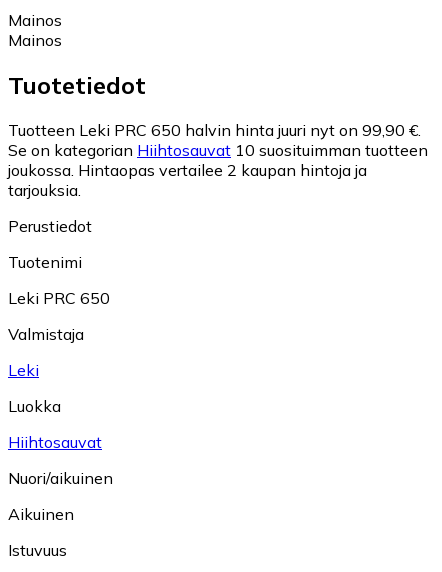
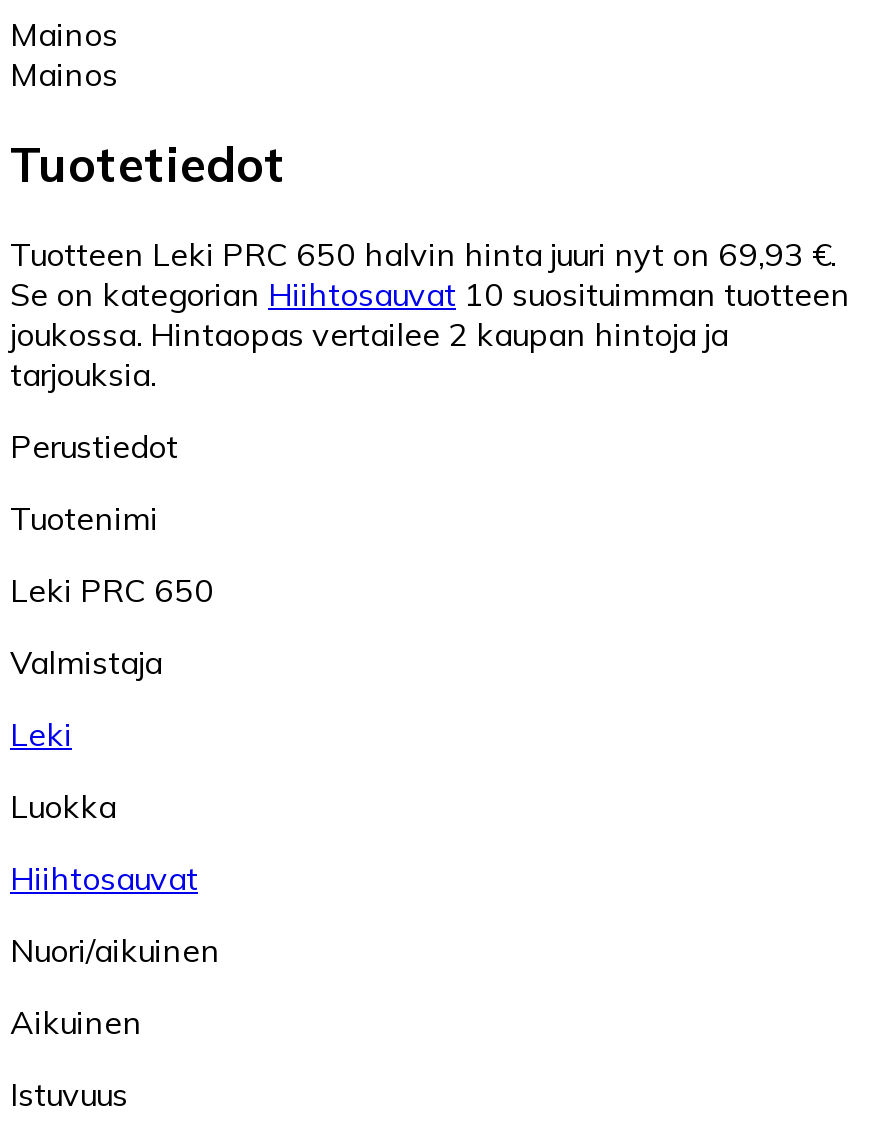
- Tuotteen Leki PRC 650 halvin hinta juuri nyt on 99,90 €.
+ Tuotteen Leki PRC 650 halvin hinta juuri nyt on 69,93 €.
